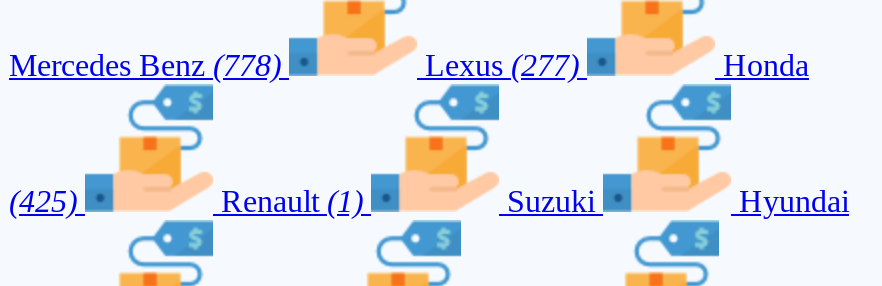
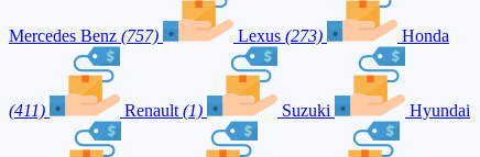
- Mercedes Benz (778)
+ Mercedes Benz (757)

- Lexus (277)
+ Lexus (273)

- (425)
+ (411)
